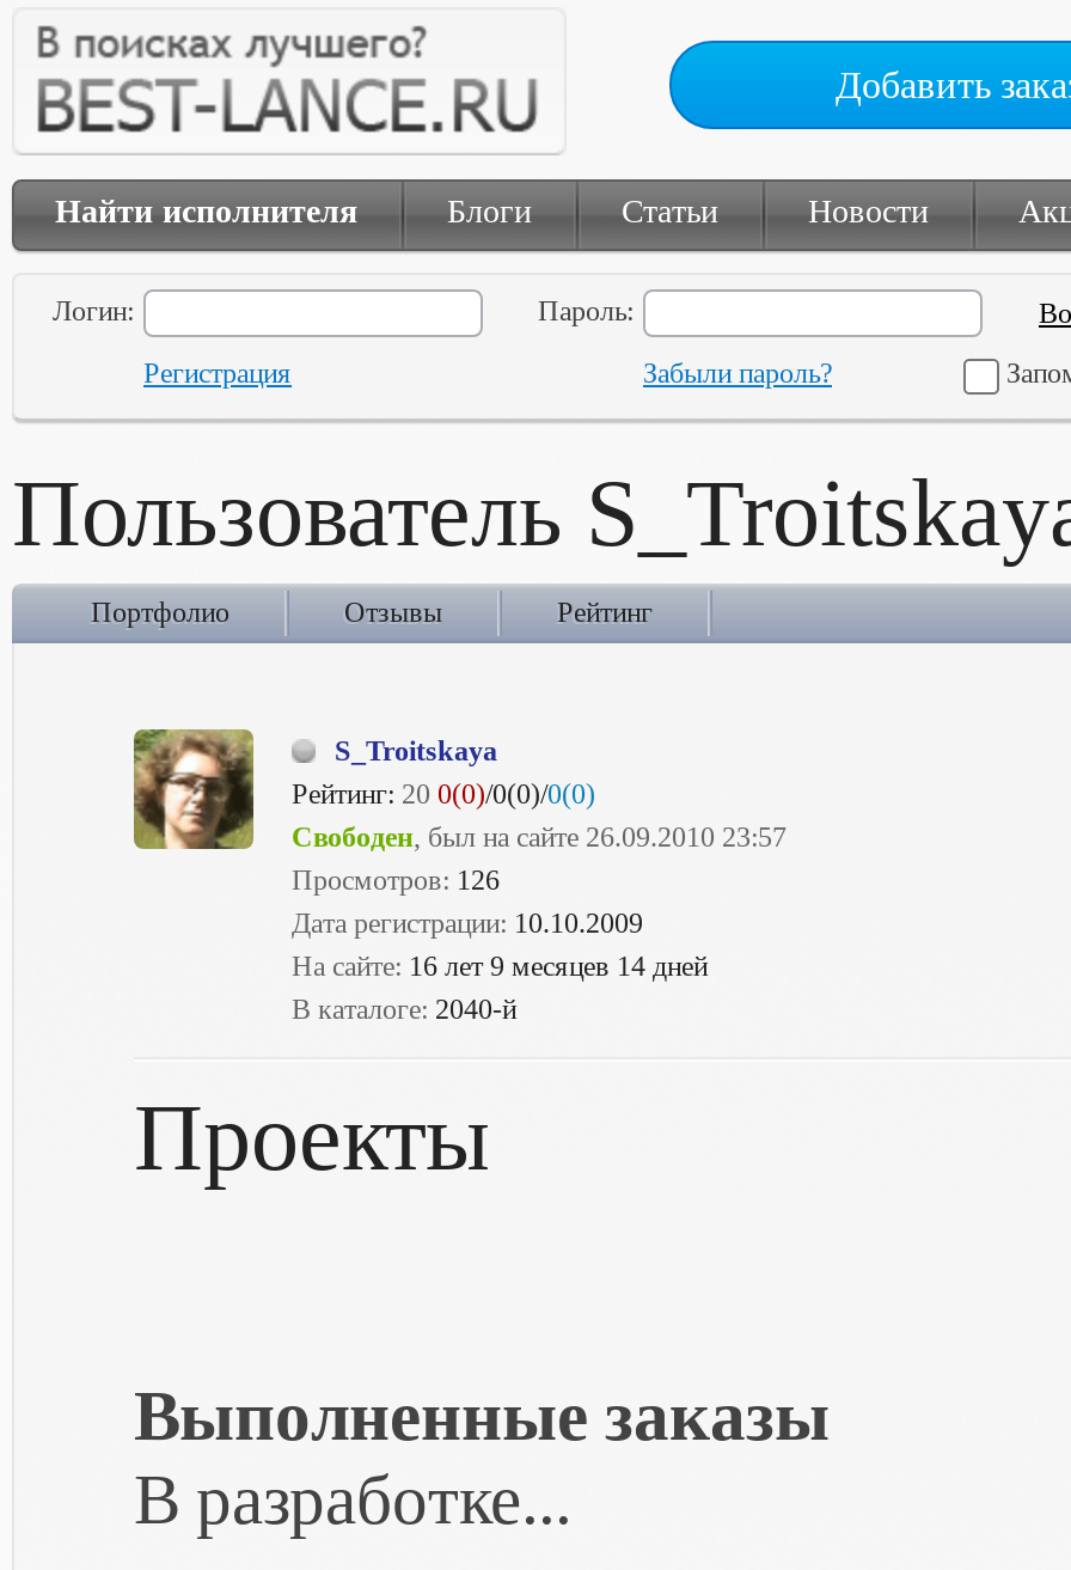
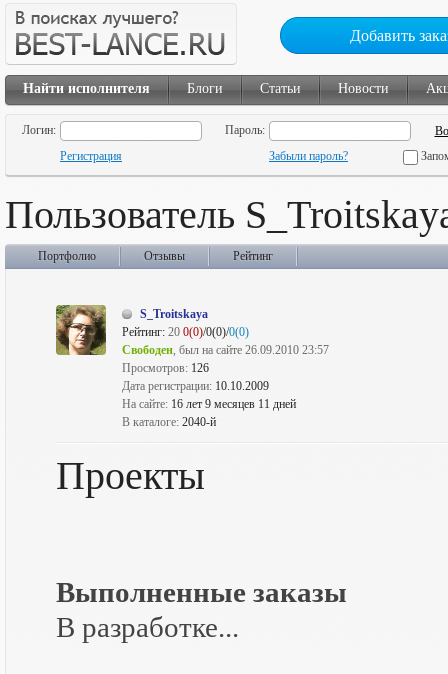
- На сайте: 16 лет 9 месяцев 14 дней
+ На сайте: 16 лет 9 месяцев 11 дней
